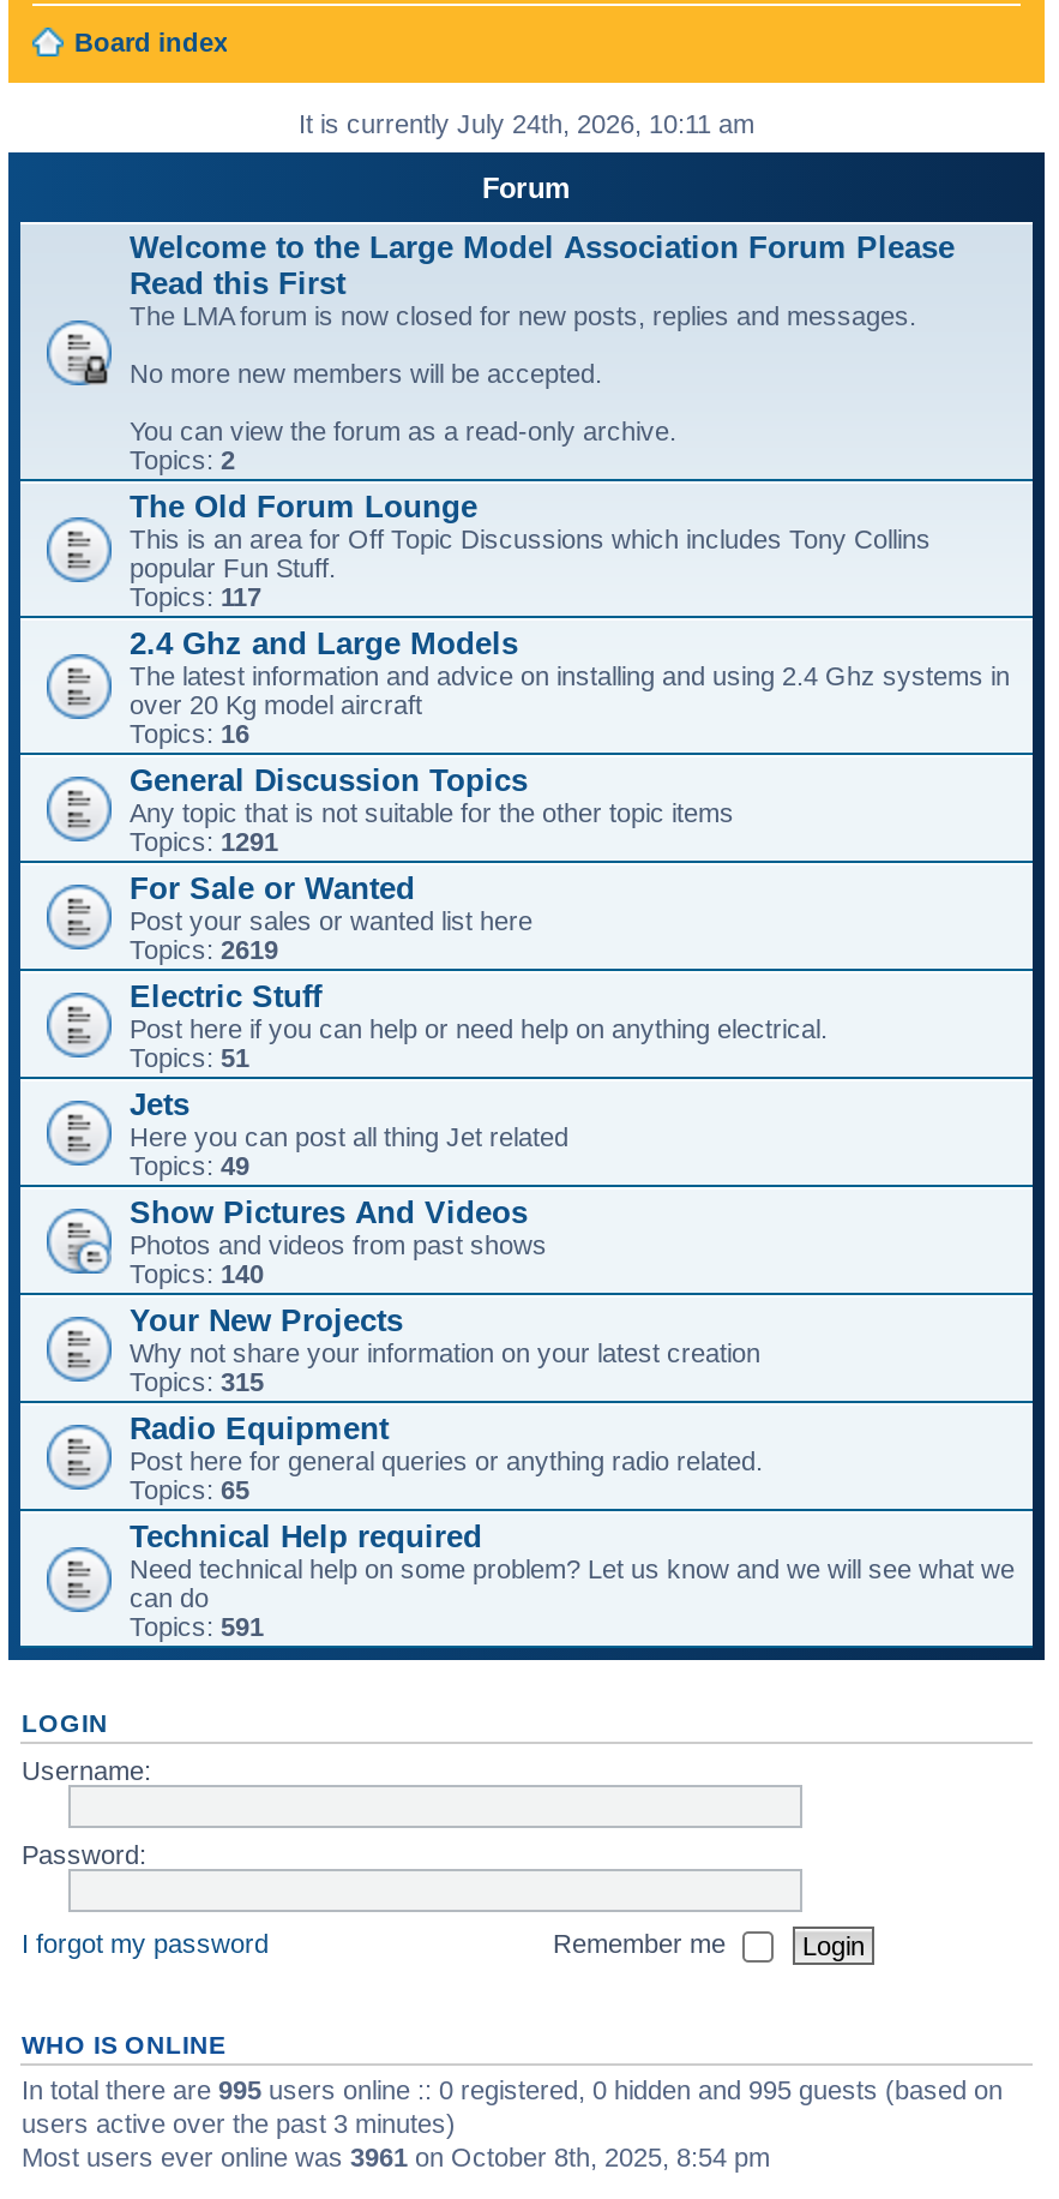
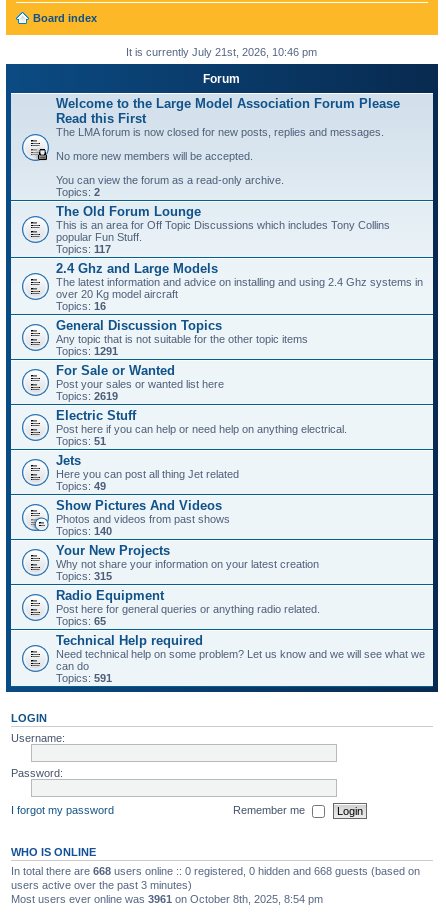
- It is currently July 24th, 2026, 10:11 am
+ It is currently July 21st, 2026, 10:46 pm

- In total there are 995 users online :: 0 registered, 0 hidden and 995 guests (based on
+ In total there are 668 users online :: 0 registered, 0 hidden and 668 guests (based on
